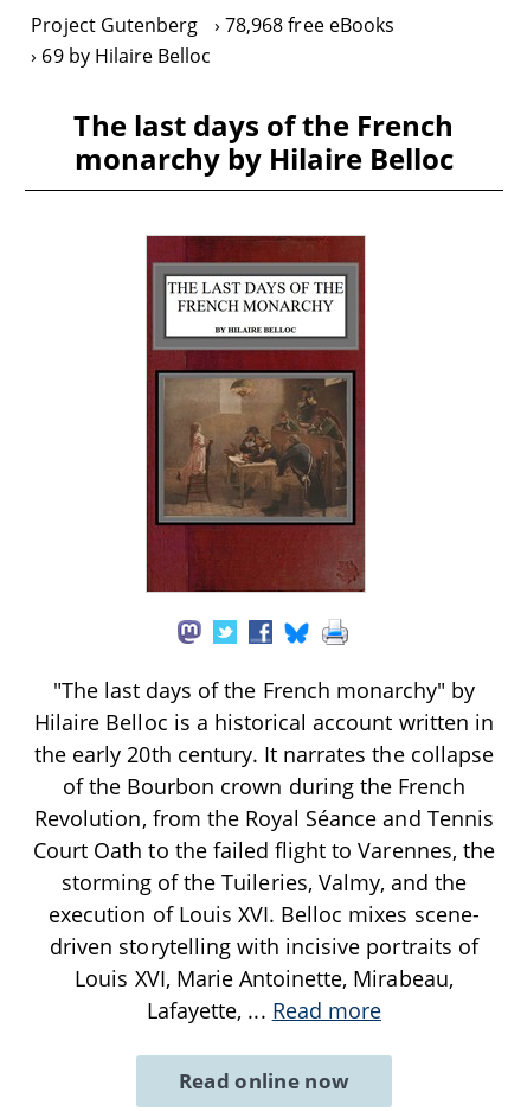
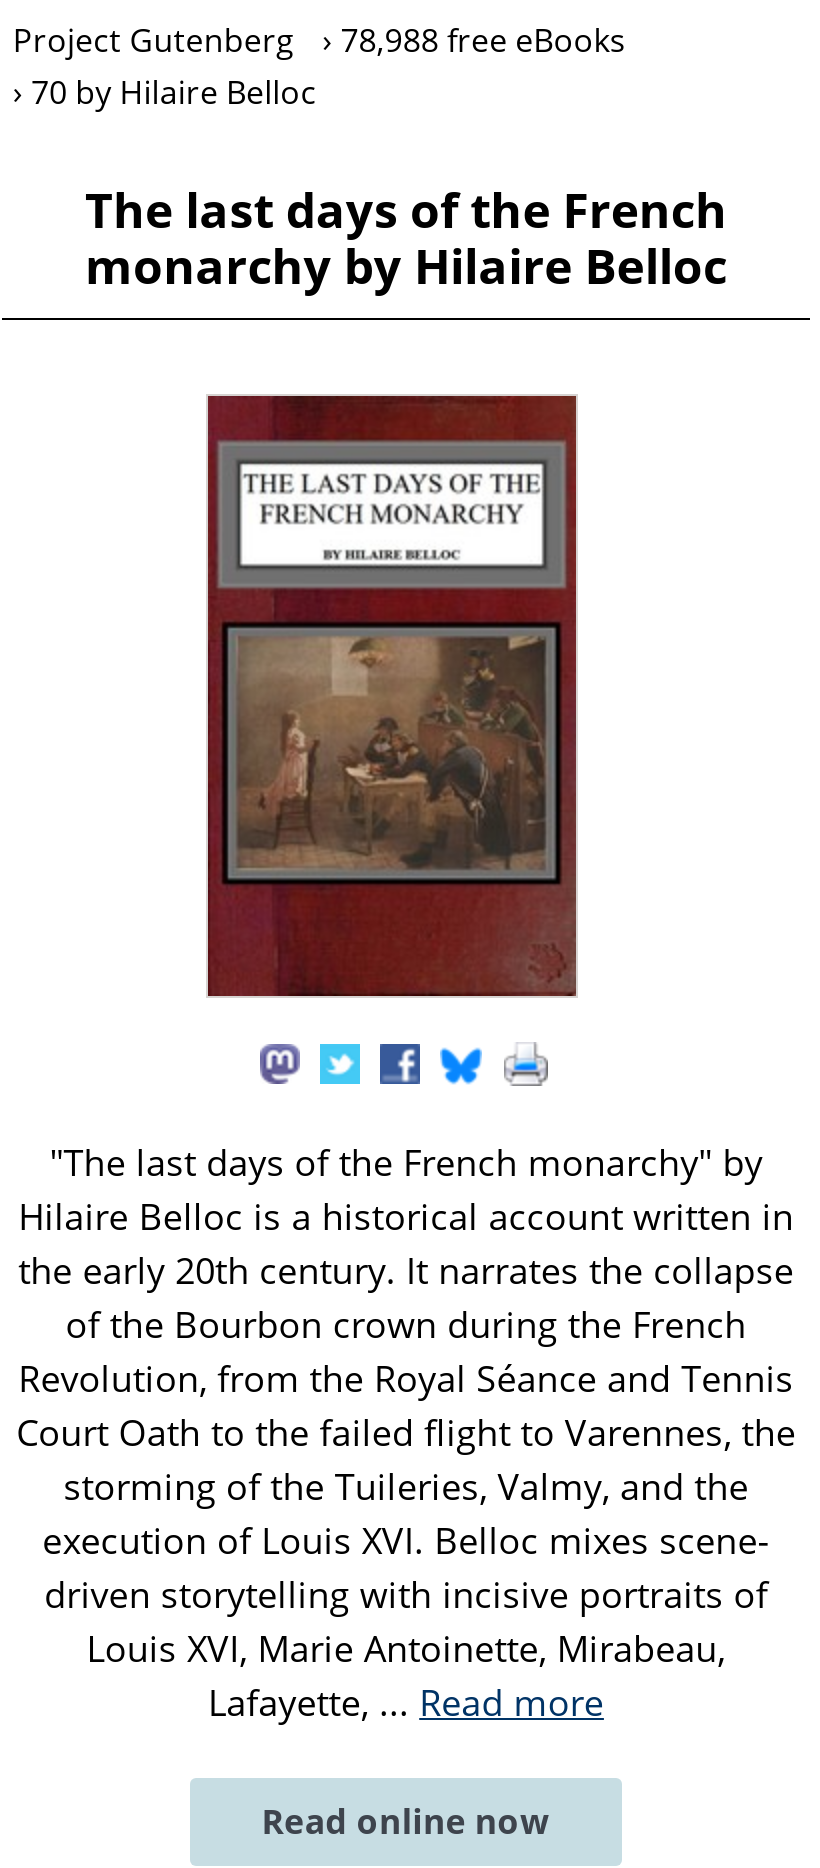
- Project Gutenberg 78,968 free eBooks
+ Project Gutenberg 78,988 free eBooks

- 69 by Hilaire Belloc
+ 70 by Hilaire Belloc
